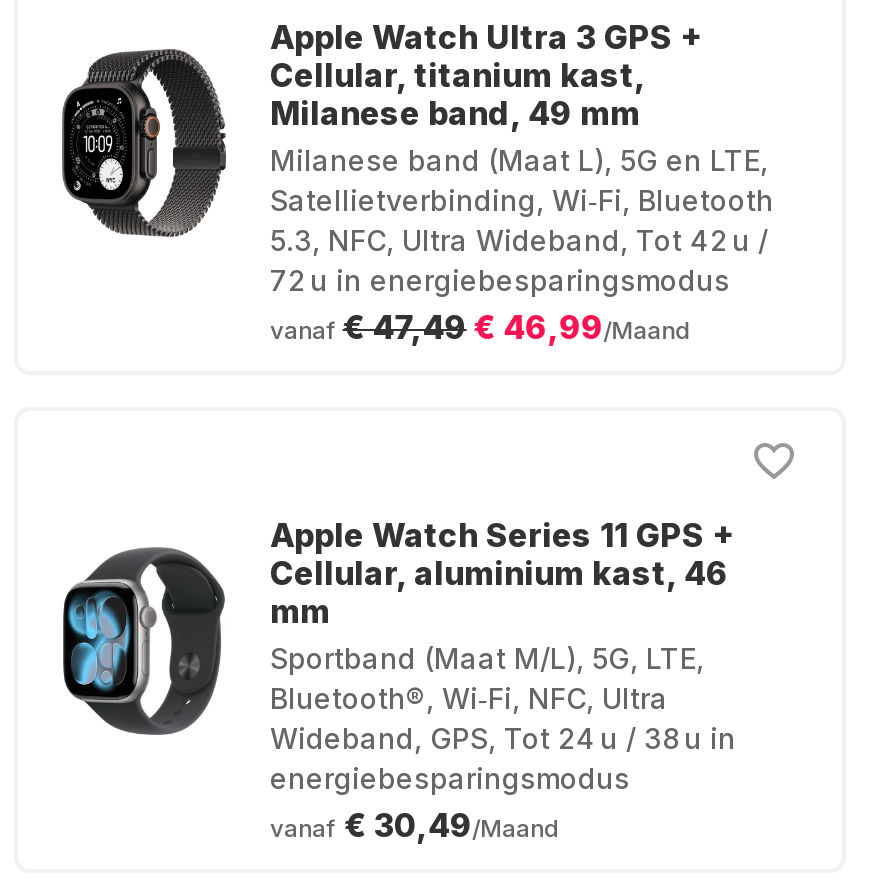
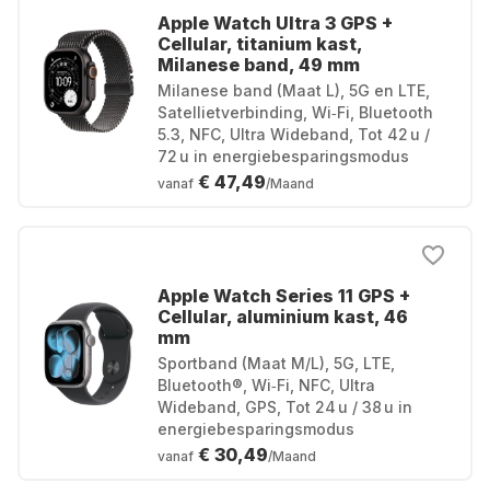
- vanaf € 47,49 € 46,99/Maand
+ vanaf € 47,49/Maand
